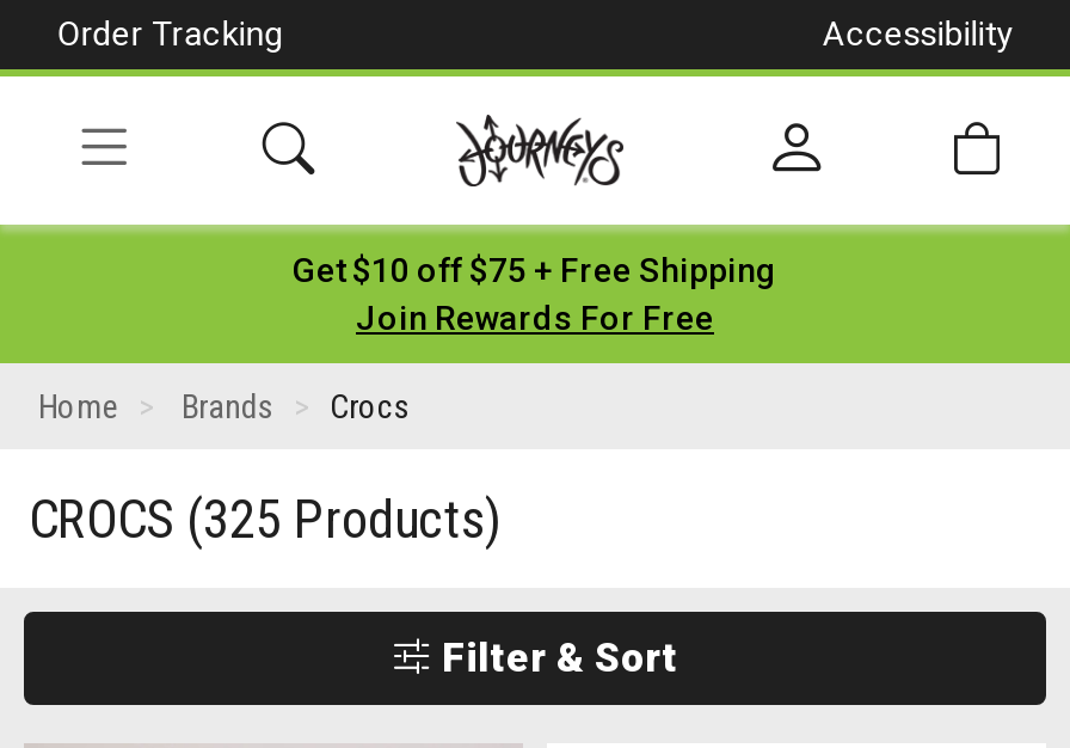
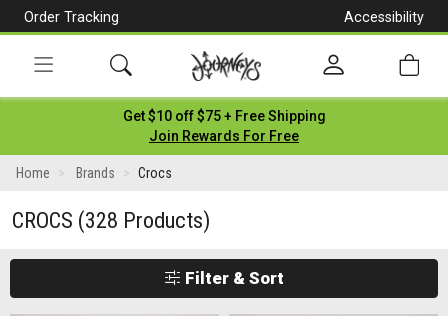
- CROCS (325 Products)
+ CROCS (328 Products)
